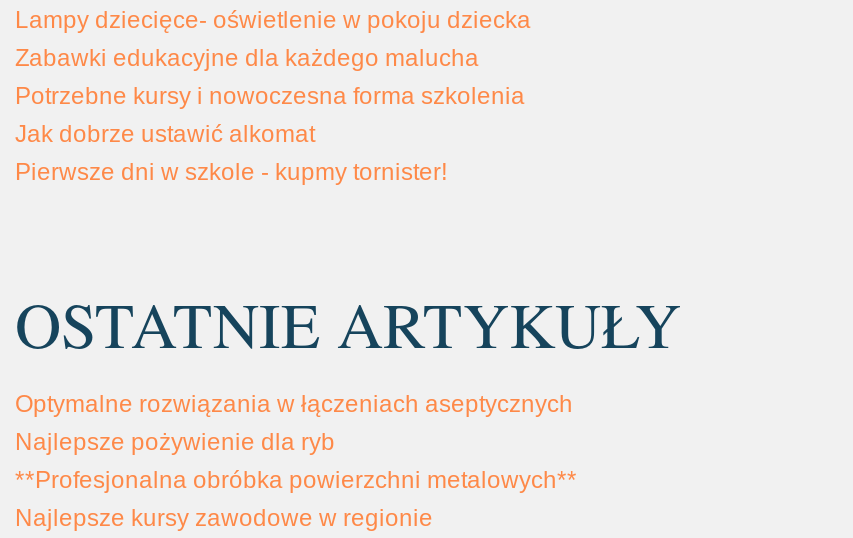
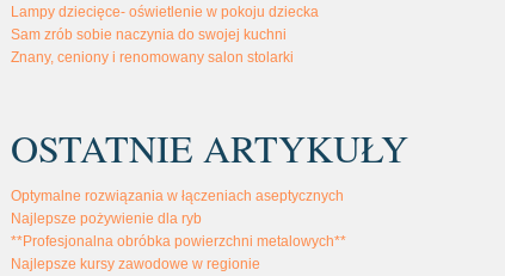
- Zabawki edukacyjne dla każdego malucha
- Potrzebne kursy i nowoczesna forma szkolenia
- Jak dobrze ustawić alkomat
- Pierwsze dni w szkole - kupmy tornister!
+ Sam zrób sobie naczynia do swojej kuchni
+ Znany, ceniony i renomowany salon stolarki
